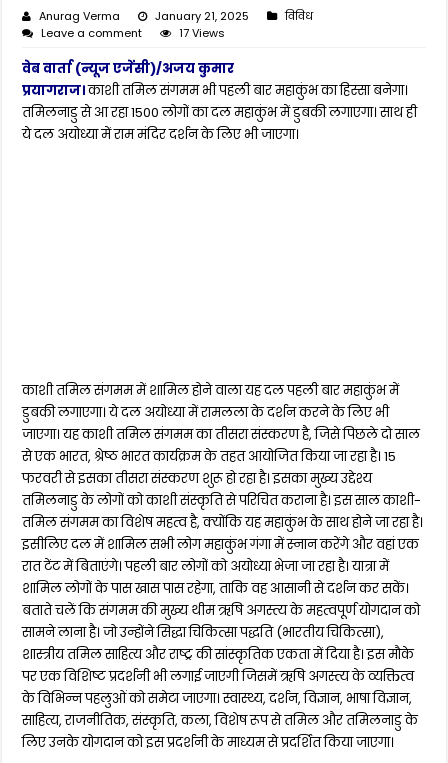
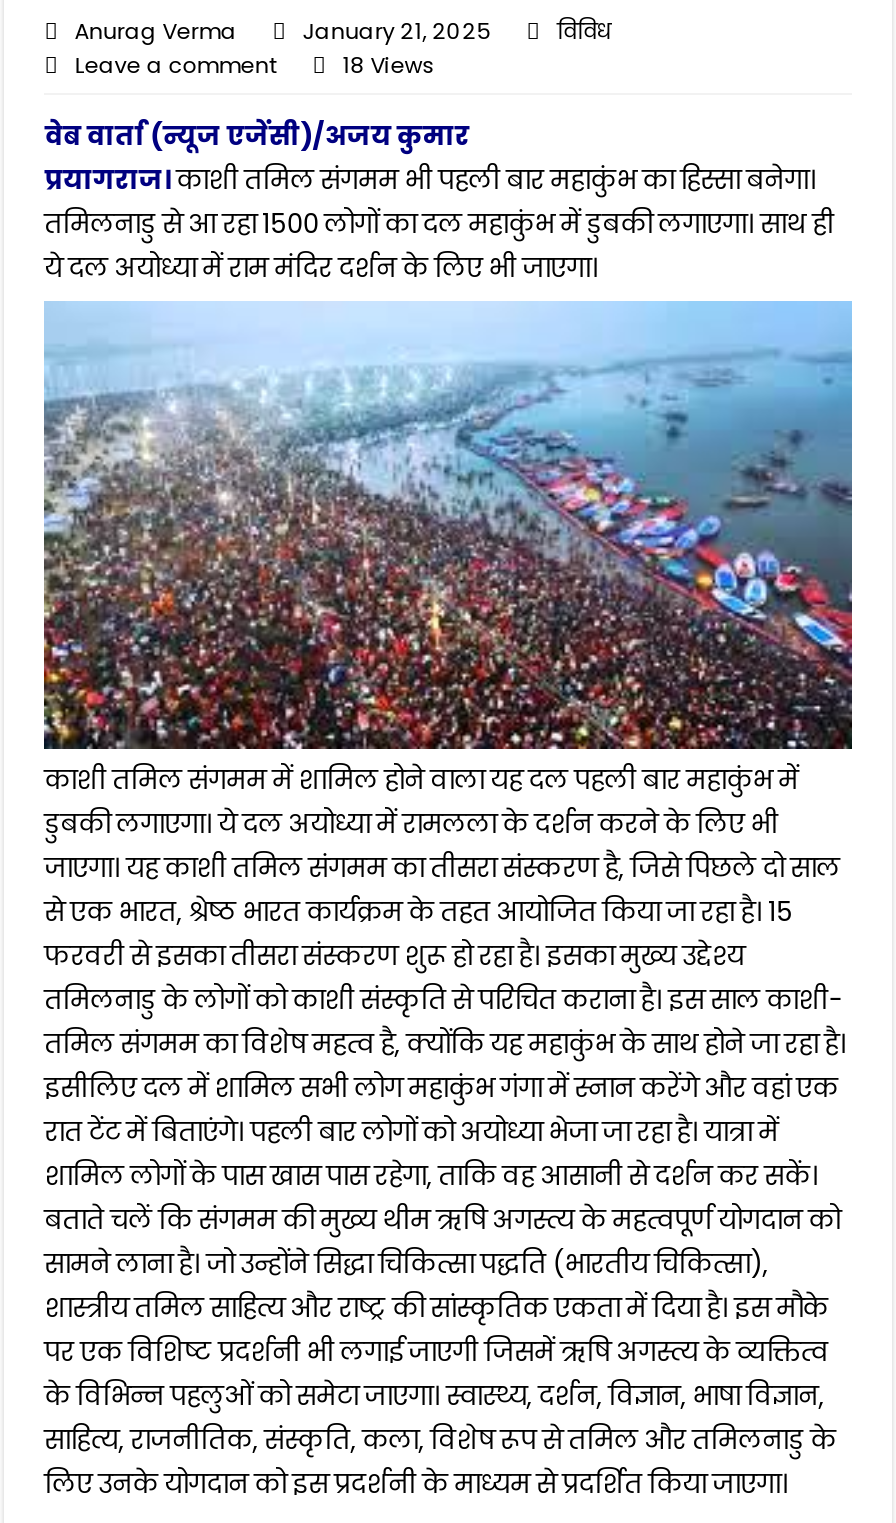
- 17 Views
+ 18 Views

+ [image]
